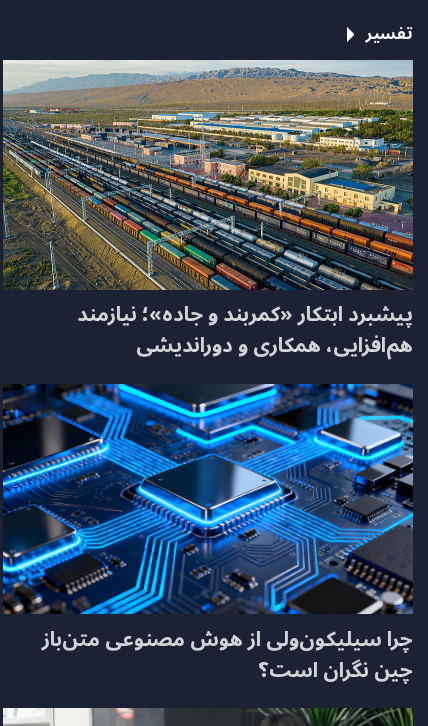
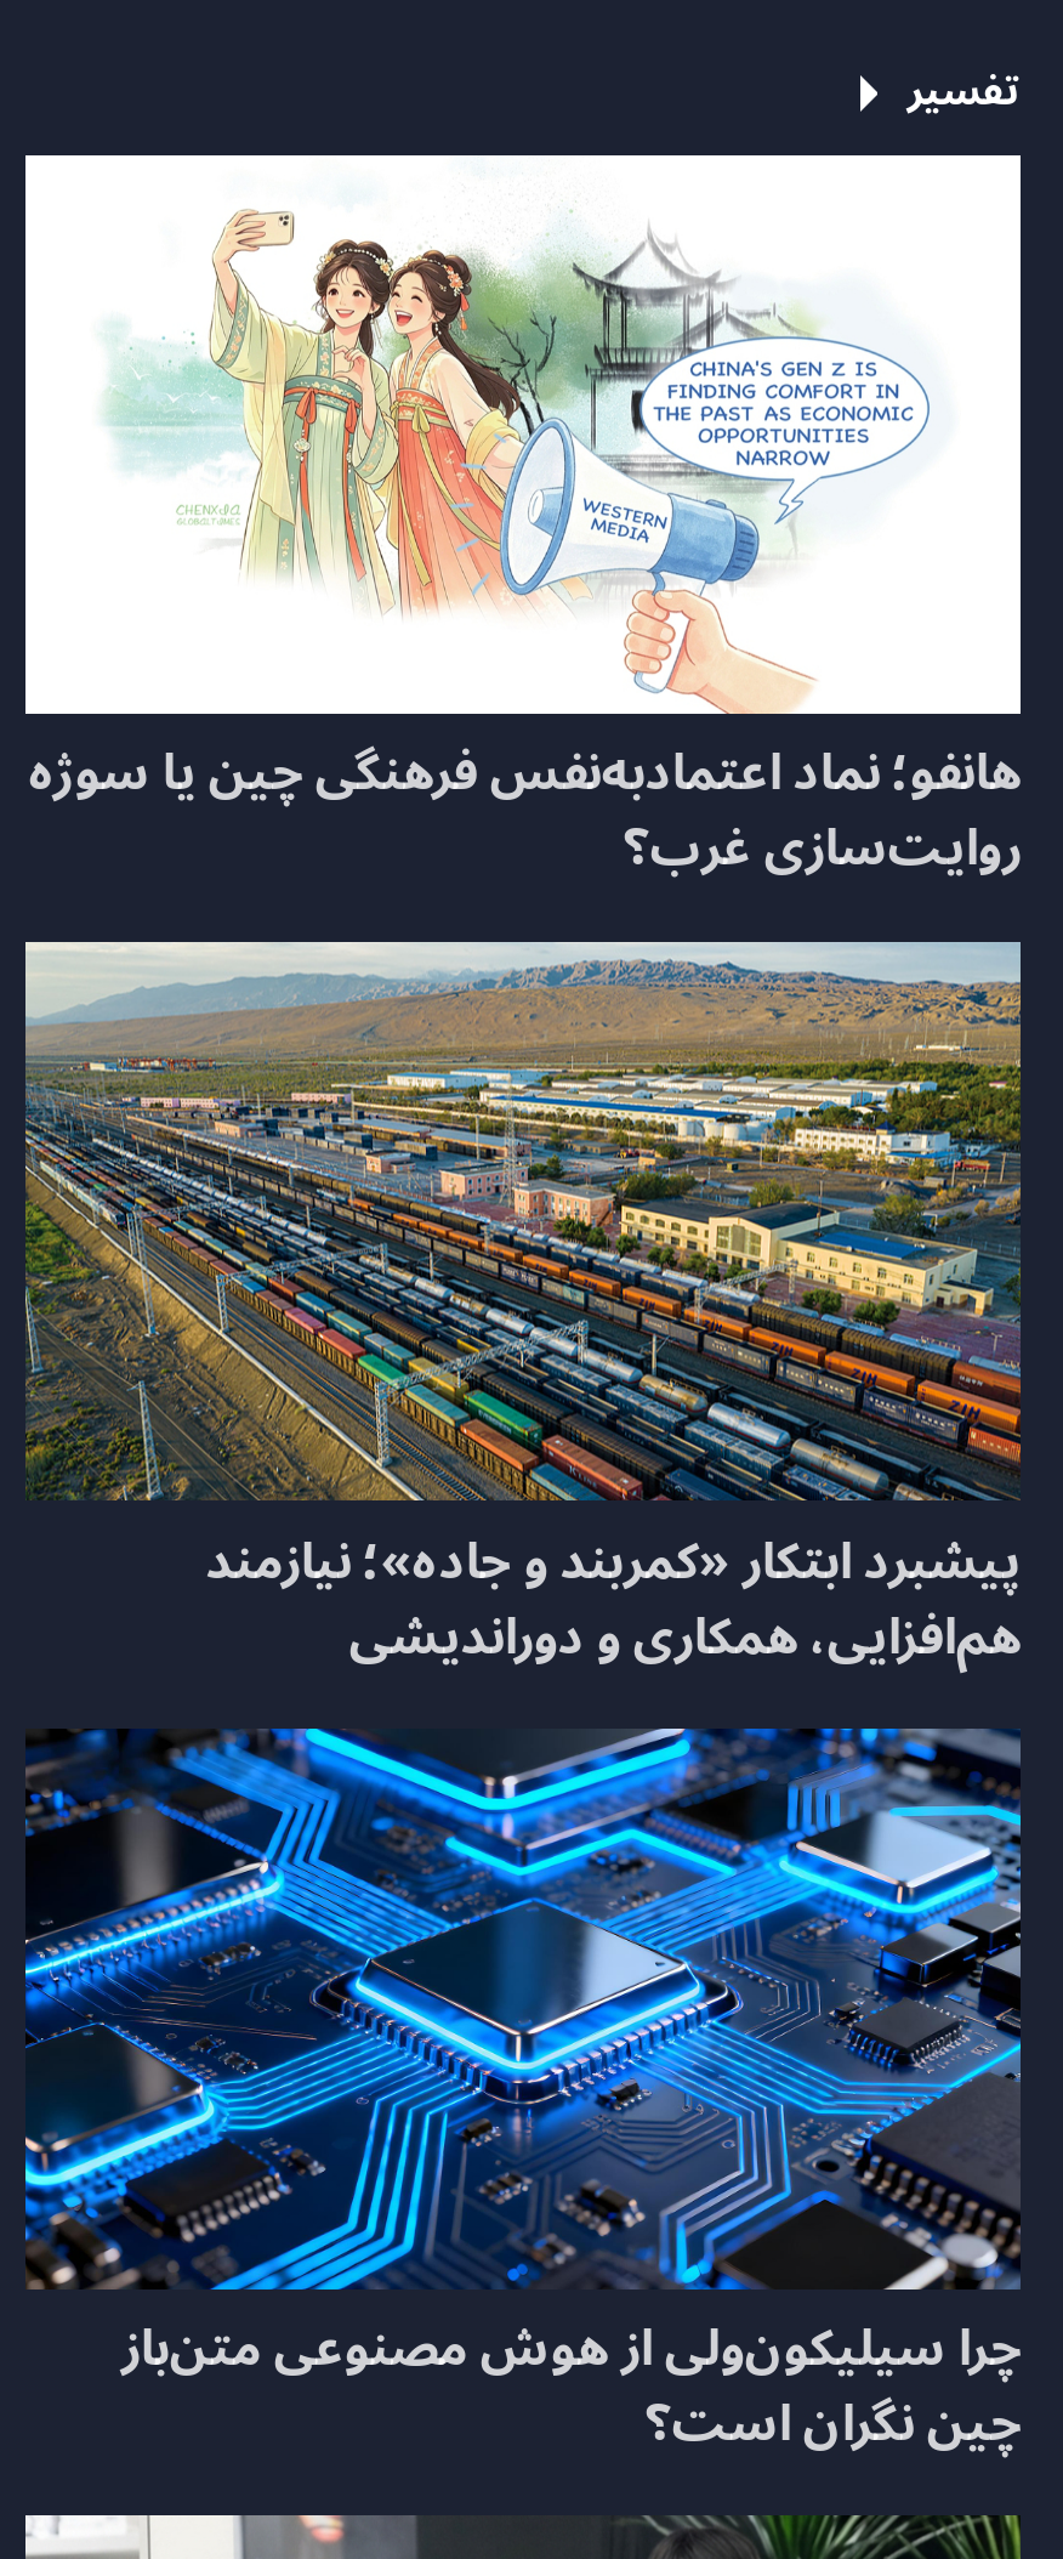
+ [image]
+ هانفو؛ نماد اعتمادبه‌نفس فرهنگی چین یا سوژه
+ روایت‌سازی غرب؟
